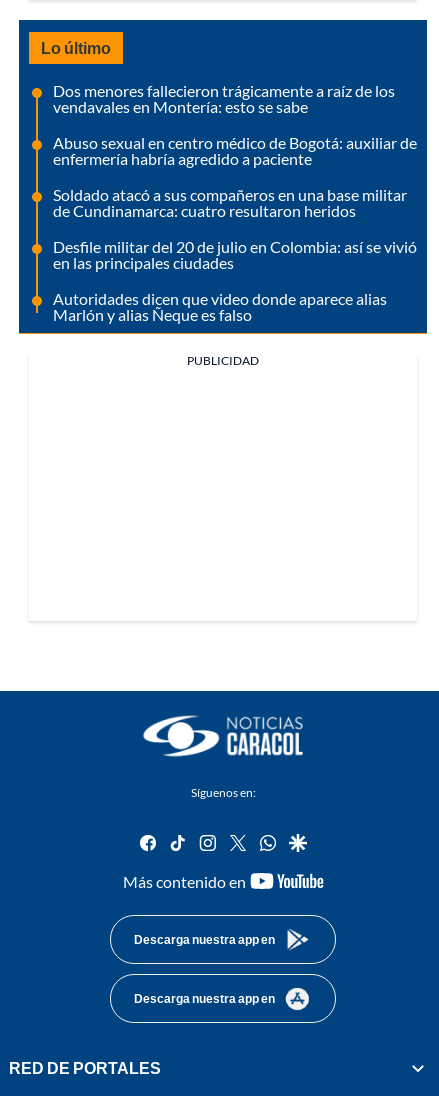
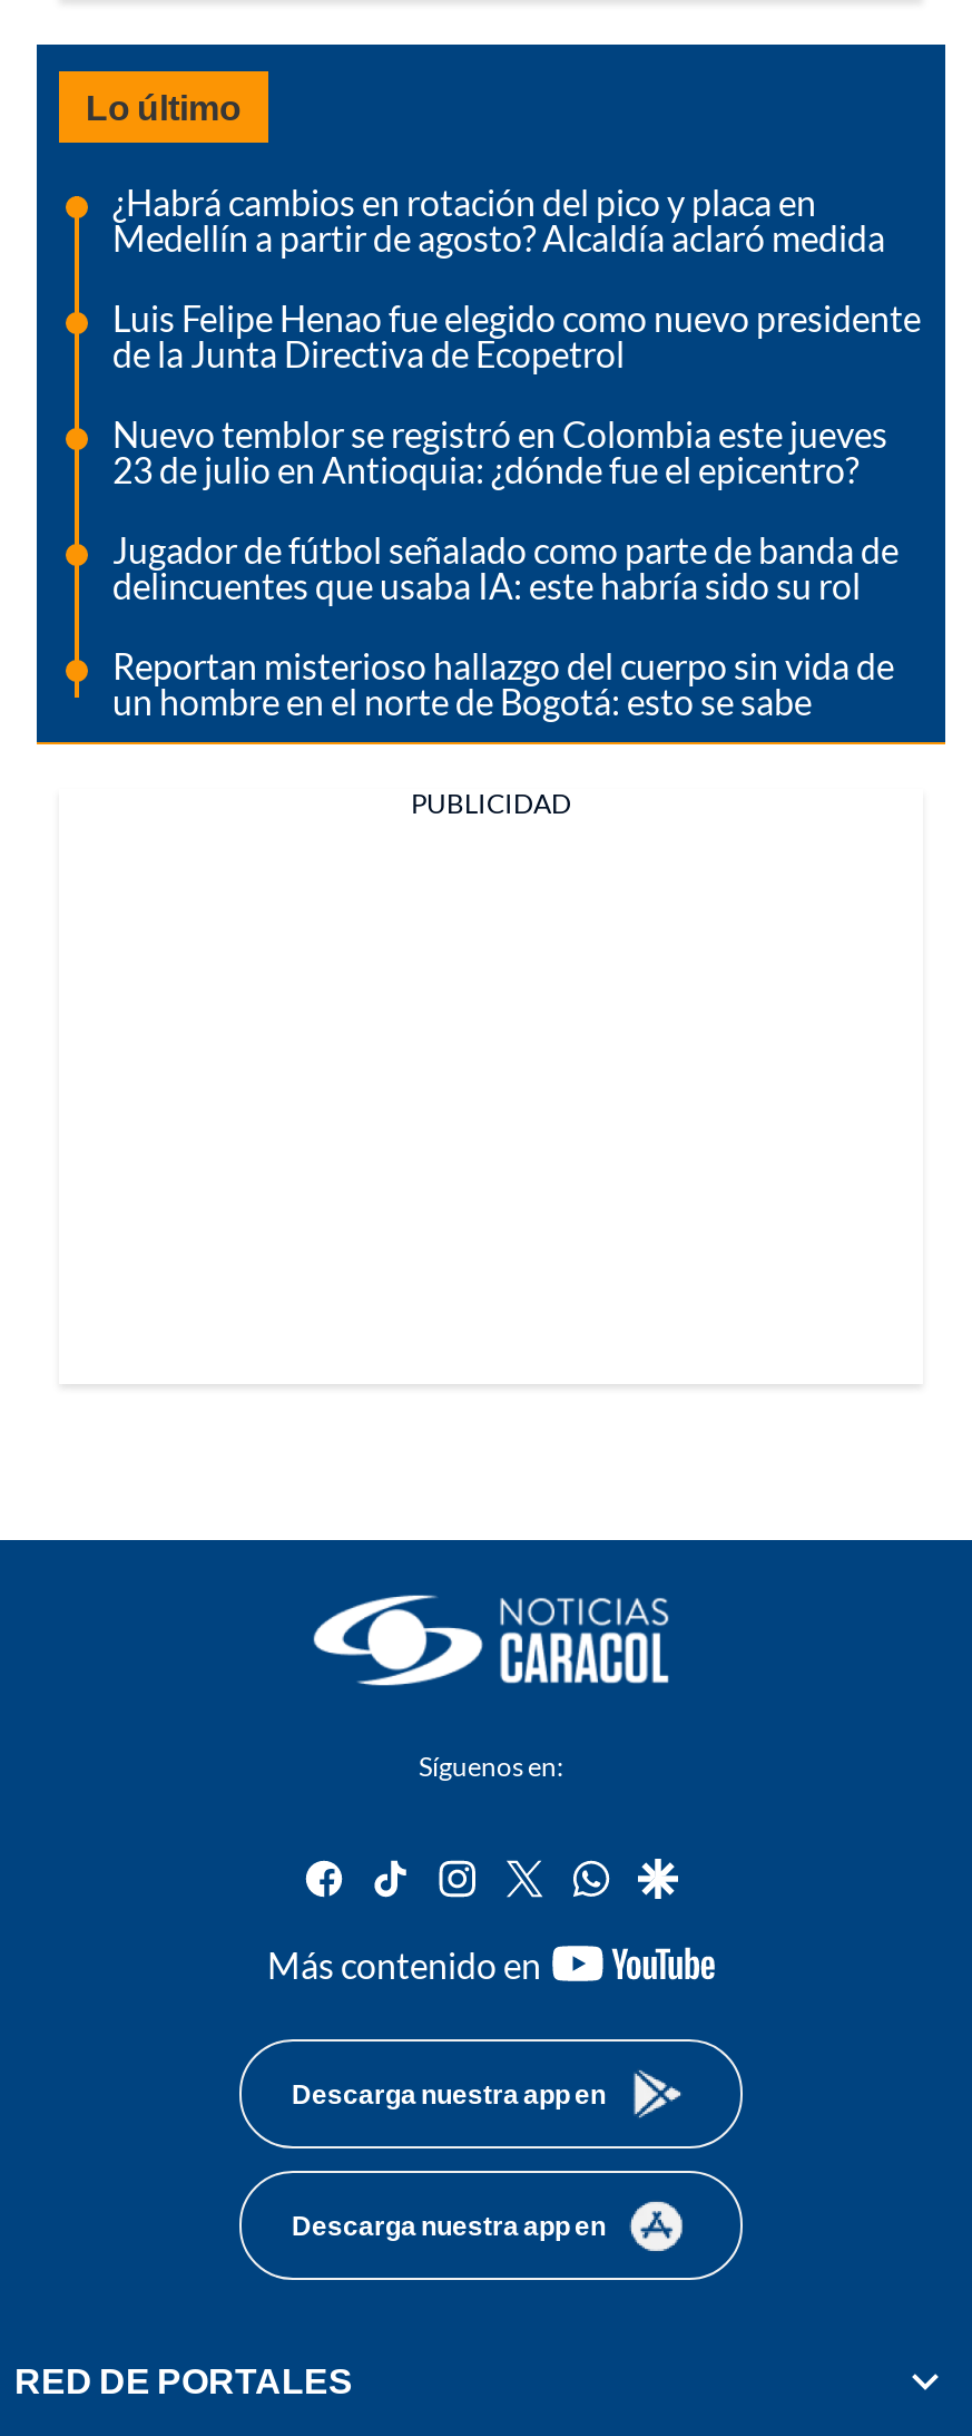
- Dos menores fallecieron trágicamente a raíz de los
- vendavales en Montería: esto se sabe
+ ¿Habrá cambios en rotación del pico y placa en
+ Medellín a partir de agosto? Alcaldía aclaró medida

- Abuso sexual en centro médico de Bogotá: auxiliar de
- enfermería habría agredido a paciente
+ Luis Felipe Henao fue elegido como nuevo presidente
+ de la Junta Directiva de Ecopetrol

- Soldado atacó a sus compañeros en una base militar
- de Cundinamarca: cuatro resultaron heridos
+ Nuevo temblor se registró en Colombia este jueves
+ 23 de julio en Antioquia: ¿dónde fue el epicentro?

- Desfile militar del 20 de julio en Colombia: así se vivió
- en las principales ciudades
+ Jugador de fútbol señalado como parte de banda de
+ delincuentes que usaba IA: este habría sido su rol

- Autoridades dicen que video donde aparece alias
- Marlón y alias Ñeque es falso
+ Reportan misterioso hallazgo del cuerpo sin vida de
+ un hombre en el norte de Bogotá: esto se sabe
